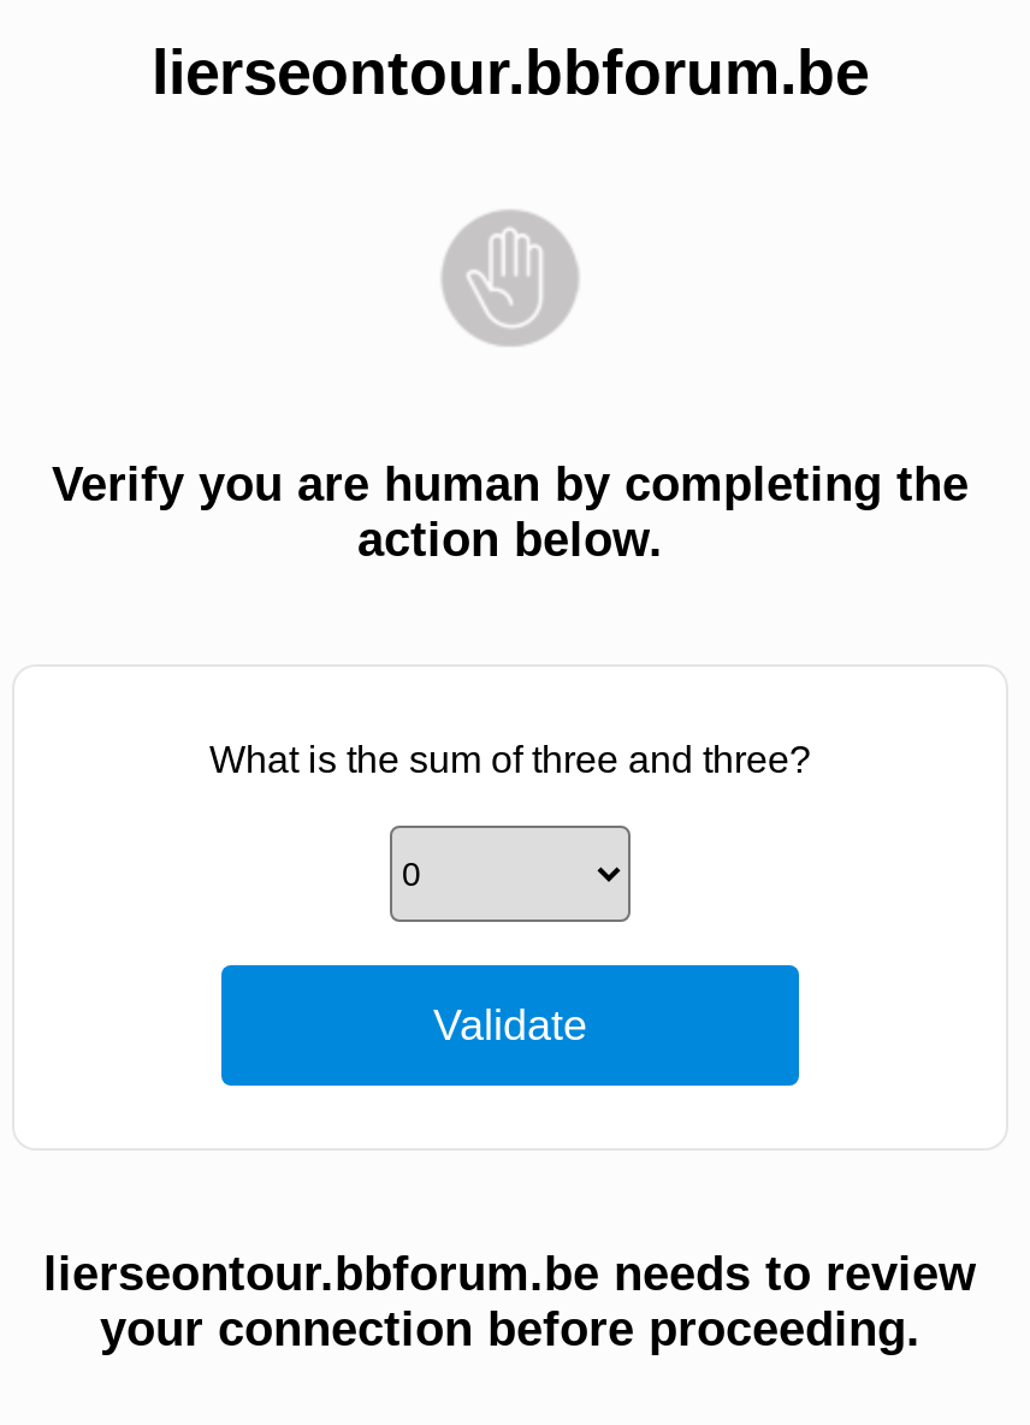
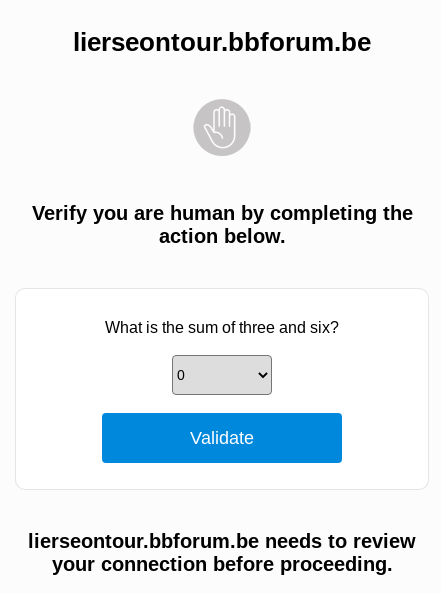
- What is the sum of three and three?
+ What is the sum of three and six?
